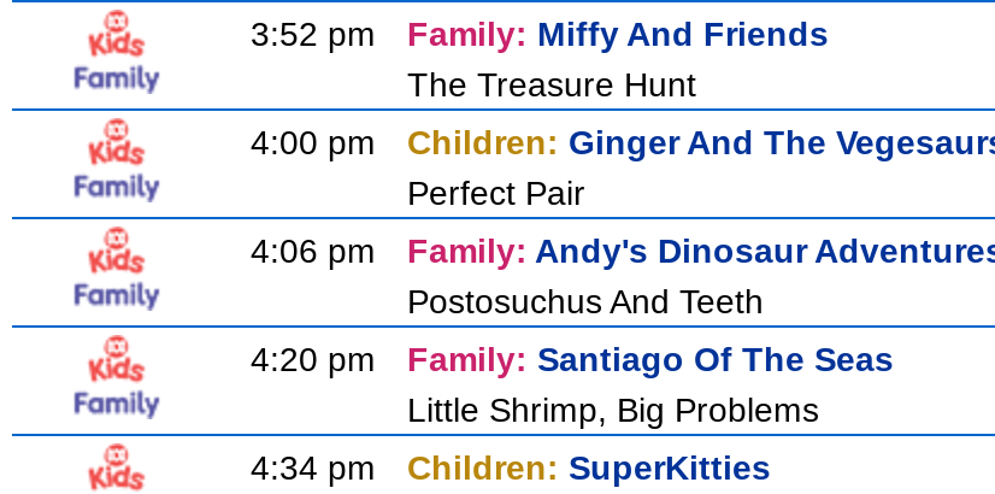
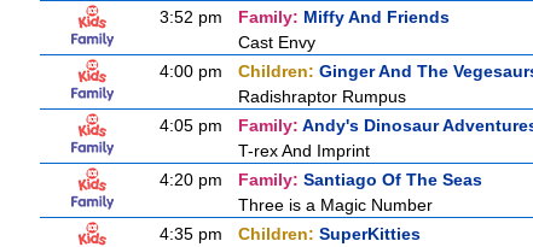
- The Treasure Hunt
+ Cast Envy

- Perfect Pair
+ Radishraptor Rumpus

- 4:06 pm
+ 4:05 pm

- Postosuchus And Teeth
+ T-rex And Imprint

- Little Shrimp, Big Problems
+ Three is a Magic Number

- 4:34 pm Children: SuperKitties
+ 4:35 pm Children: SuperKitties
